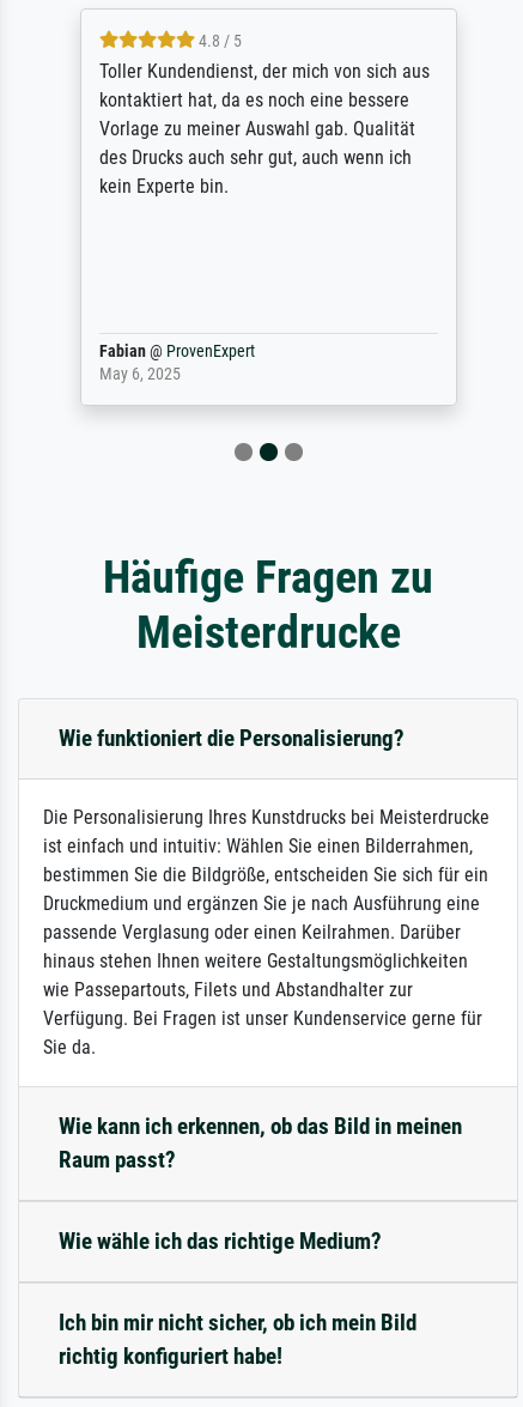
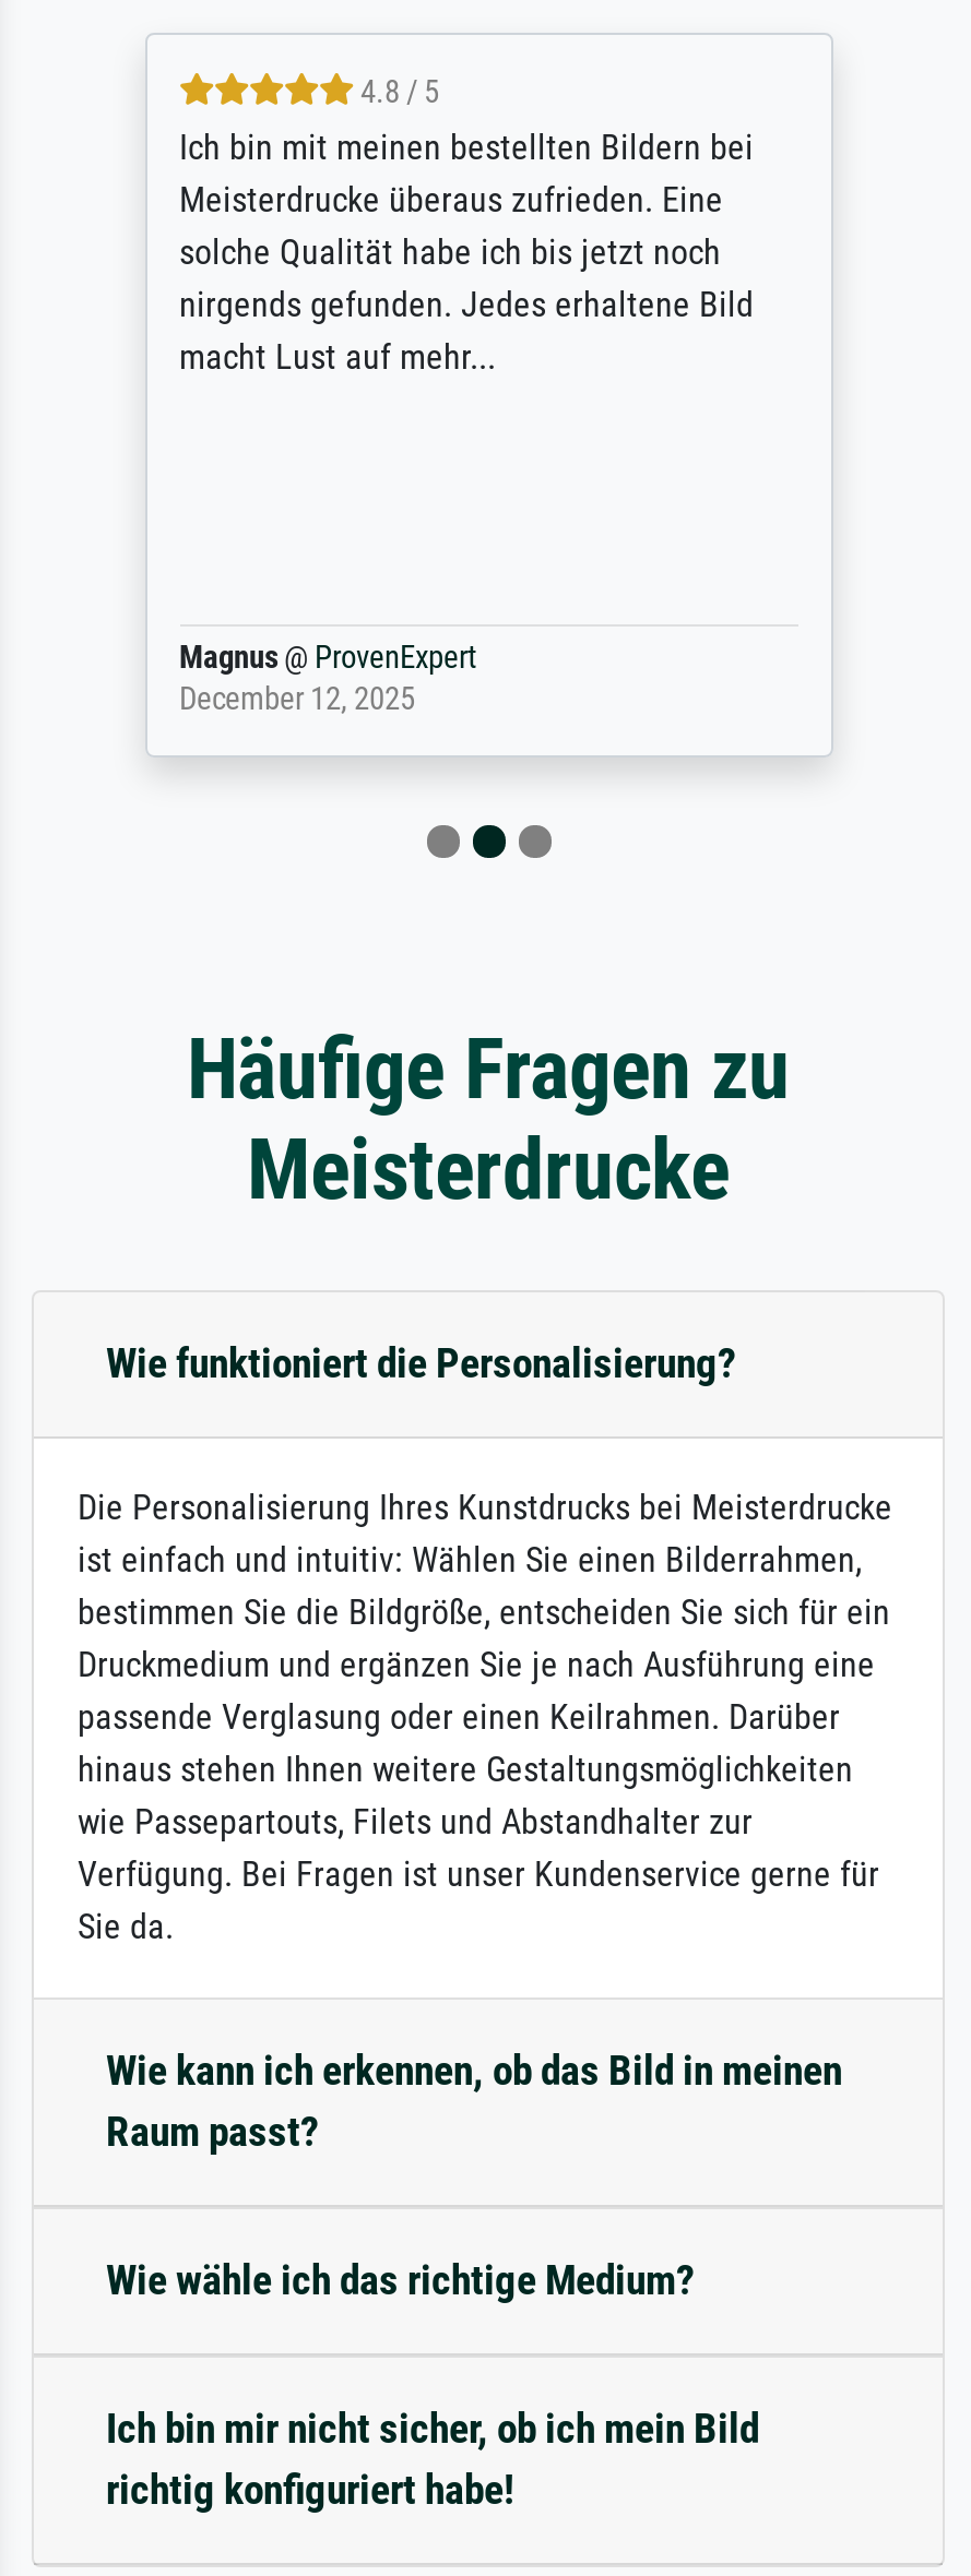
- Toller Kundendienst, der mich von sich aus
- kontaktiert hat, da es noch eine bessere
- Vorlage zu meiner Auswahl gab. Qualität
- des Drucks auch sehr gut, auch wenn ich
- kein Experte bin.
+ Ich bin mit meinen bestellten Bildern bei
+ Meisterdrucke überaus zufrieden. Eine
+ solche Qualität habe ich bis jetzt noch
+ nirgends gefunden. Jedes erhaltene Bild
+ macht Lust auf mehr...

- Fabian @ ProvenExpert
- May 6, 2025
+ Magnus @ ProvenExpert
+ December 12, 2025
